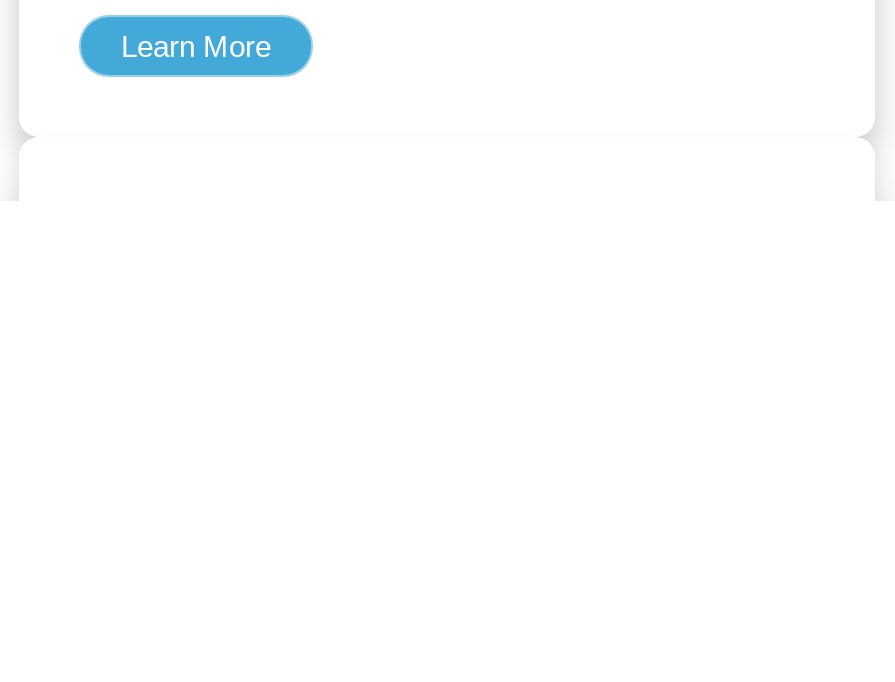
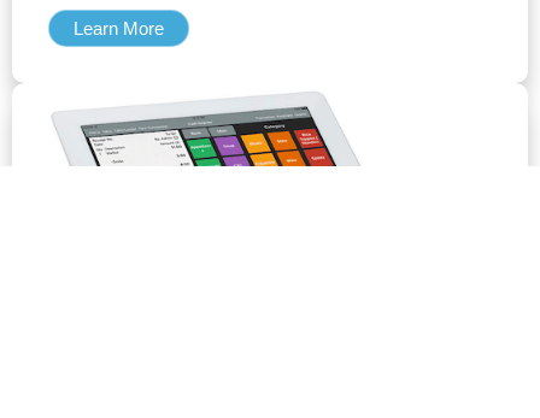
+ [image]
